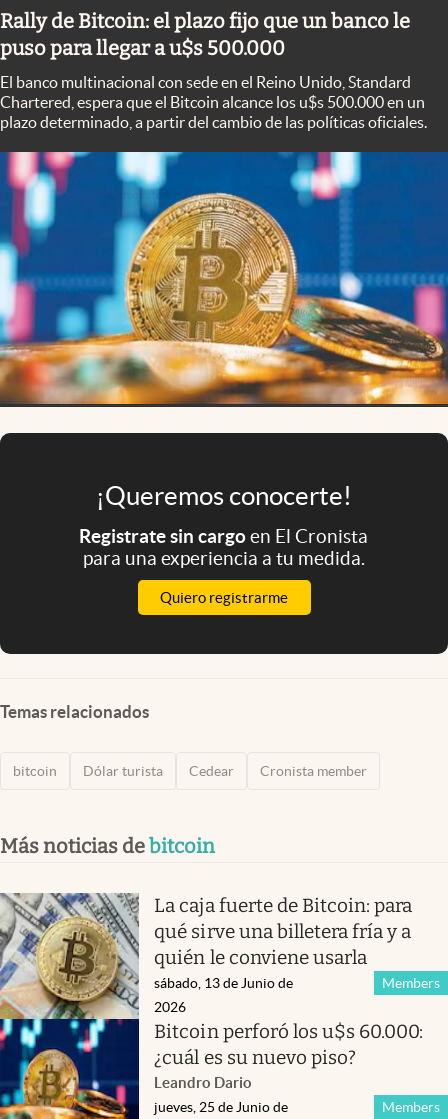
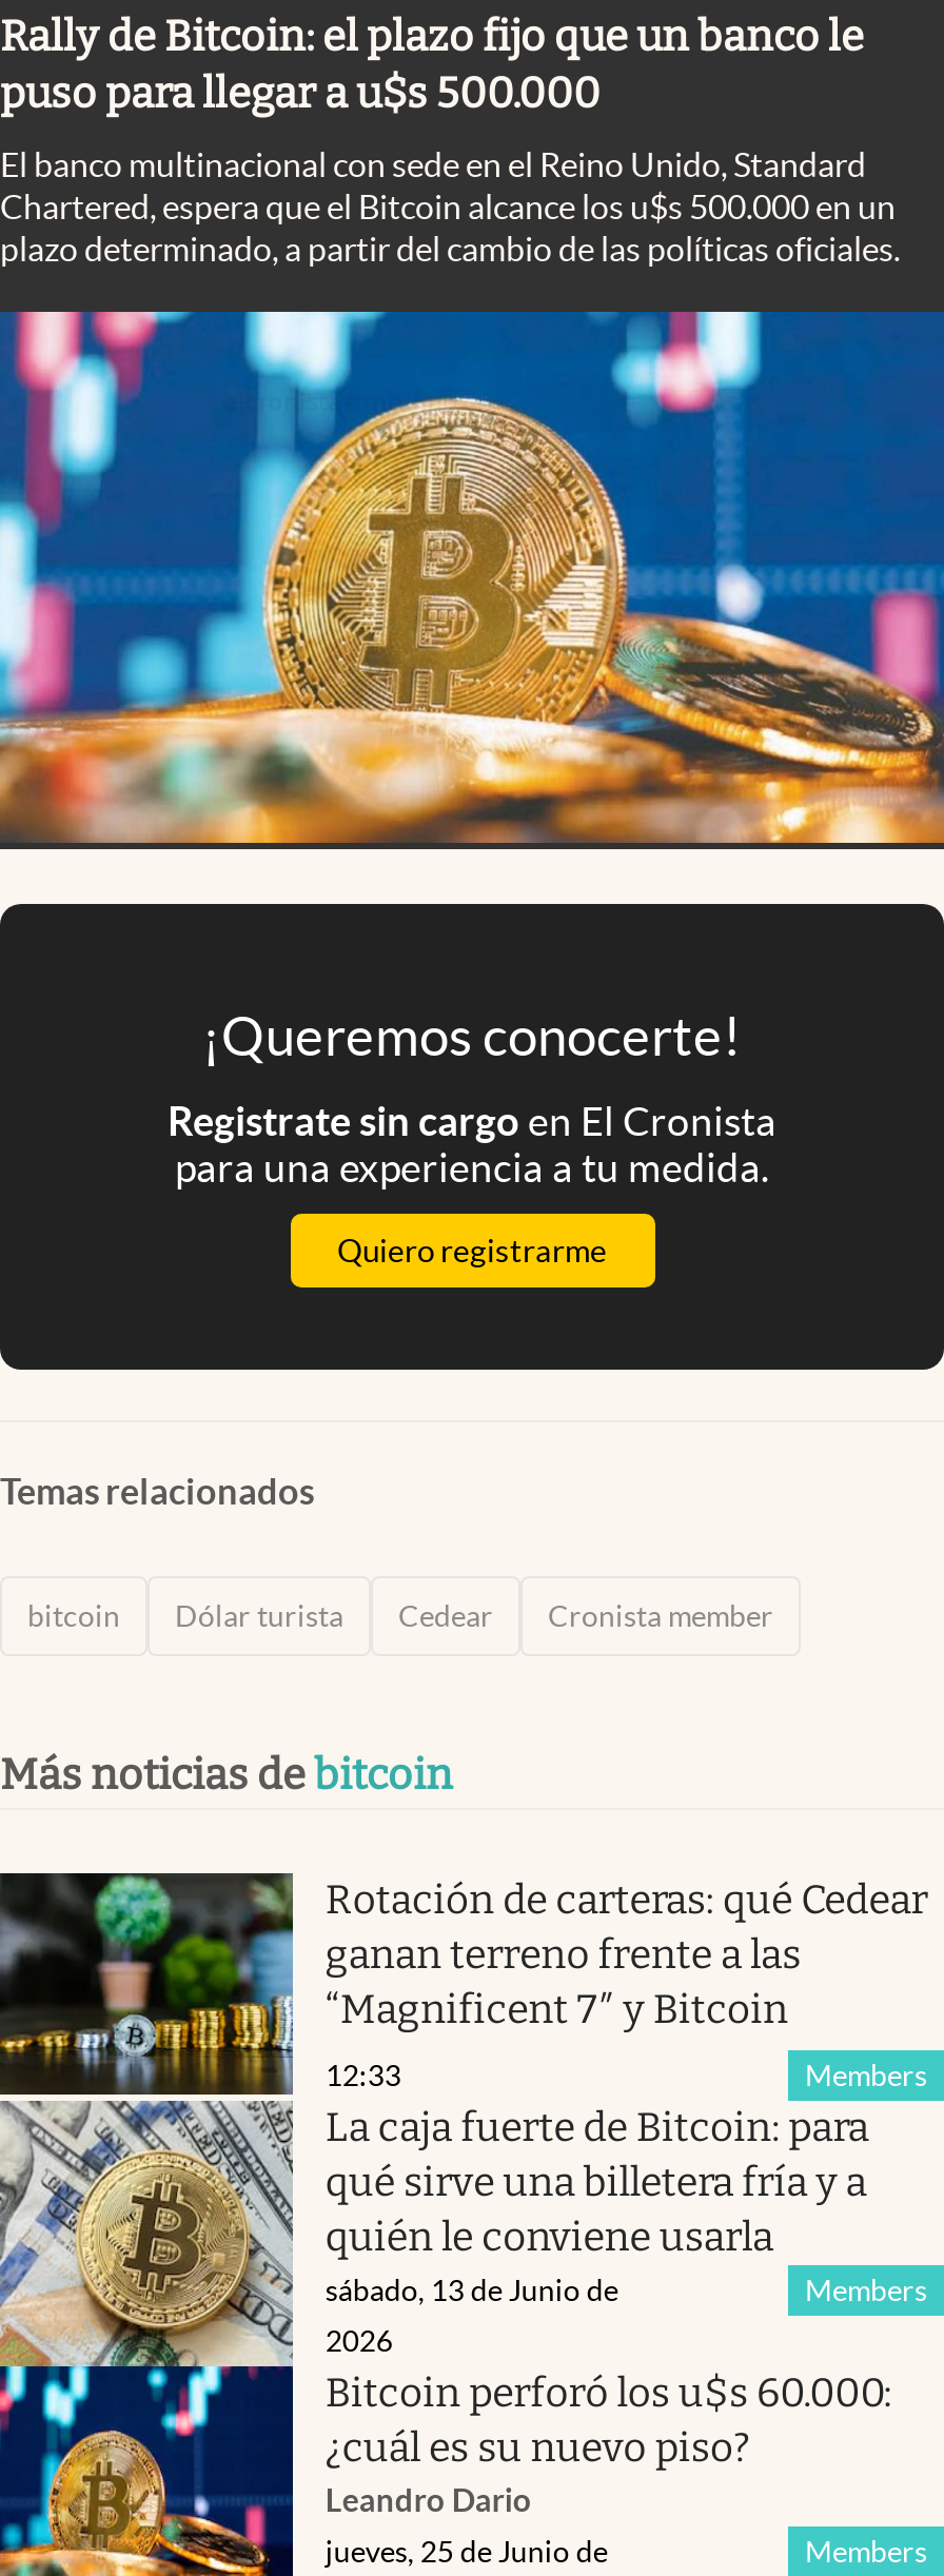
+ [image]
+ Rotación de carteras: qué Cedear
+ ganan terreno frente a las
+ “Magnificent 7″ y Bitcoin
+ Members
+ 12:33
